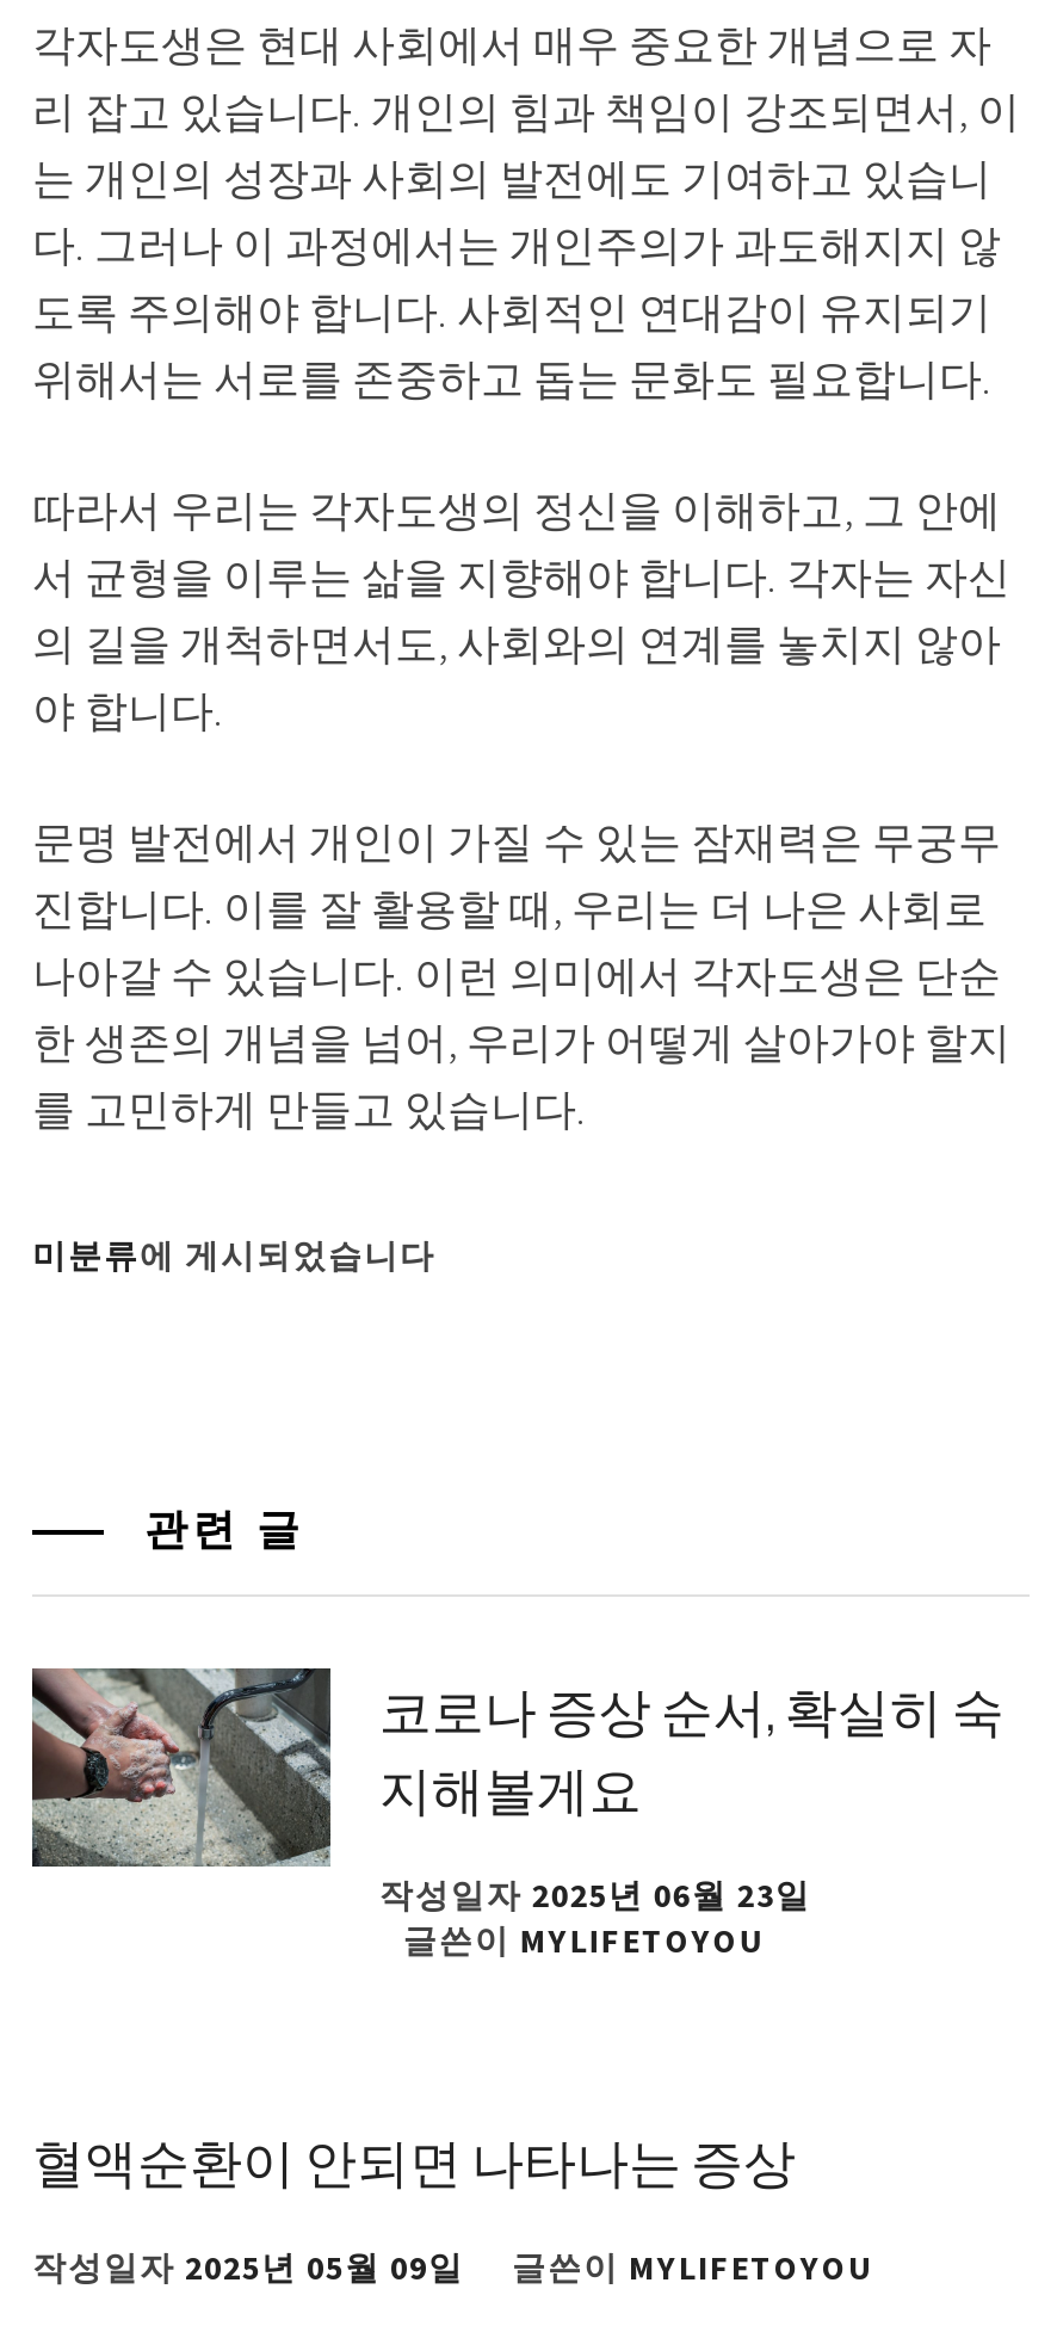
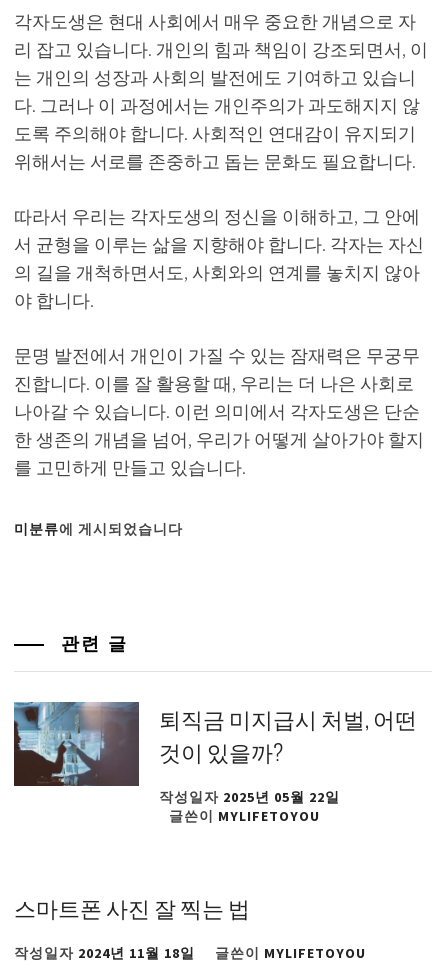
- [image]
- 코로나 증상 순서, 확실히 숙
- 지해볼게요
+ [image]
+ 퇴직금 미지급시 처벌, 어떤
+ 것이 있을까?

- 작성일자 2025년 06월 23일
+ 작성일자 2025년 05월 22일

- 혈액순환이 안되면 나타나는 증상
+ 스마트폰 사진 잘 찍는 법

- 작성일자 2025년 05월 09일
+ 작성일자 2024년 11월 18일
